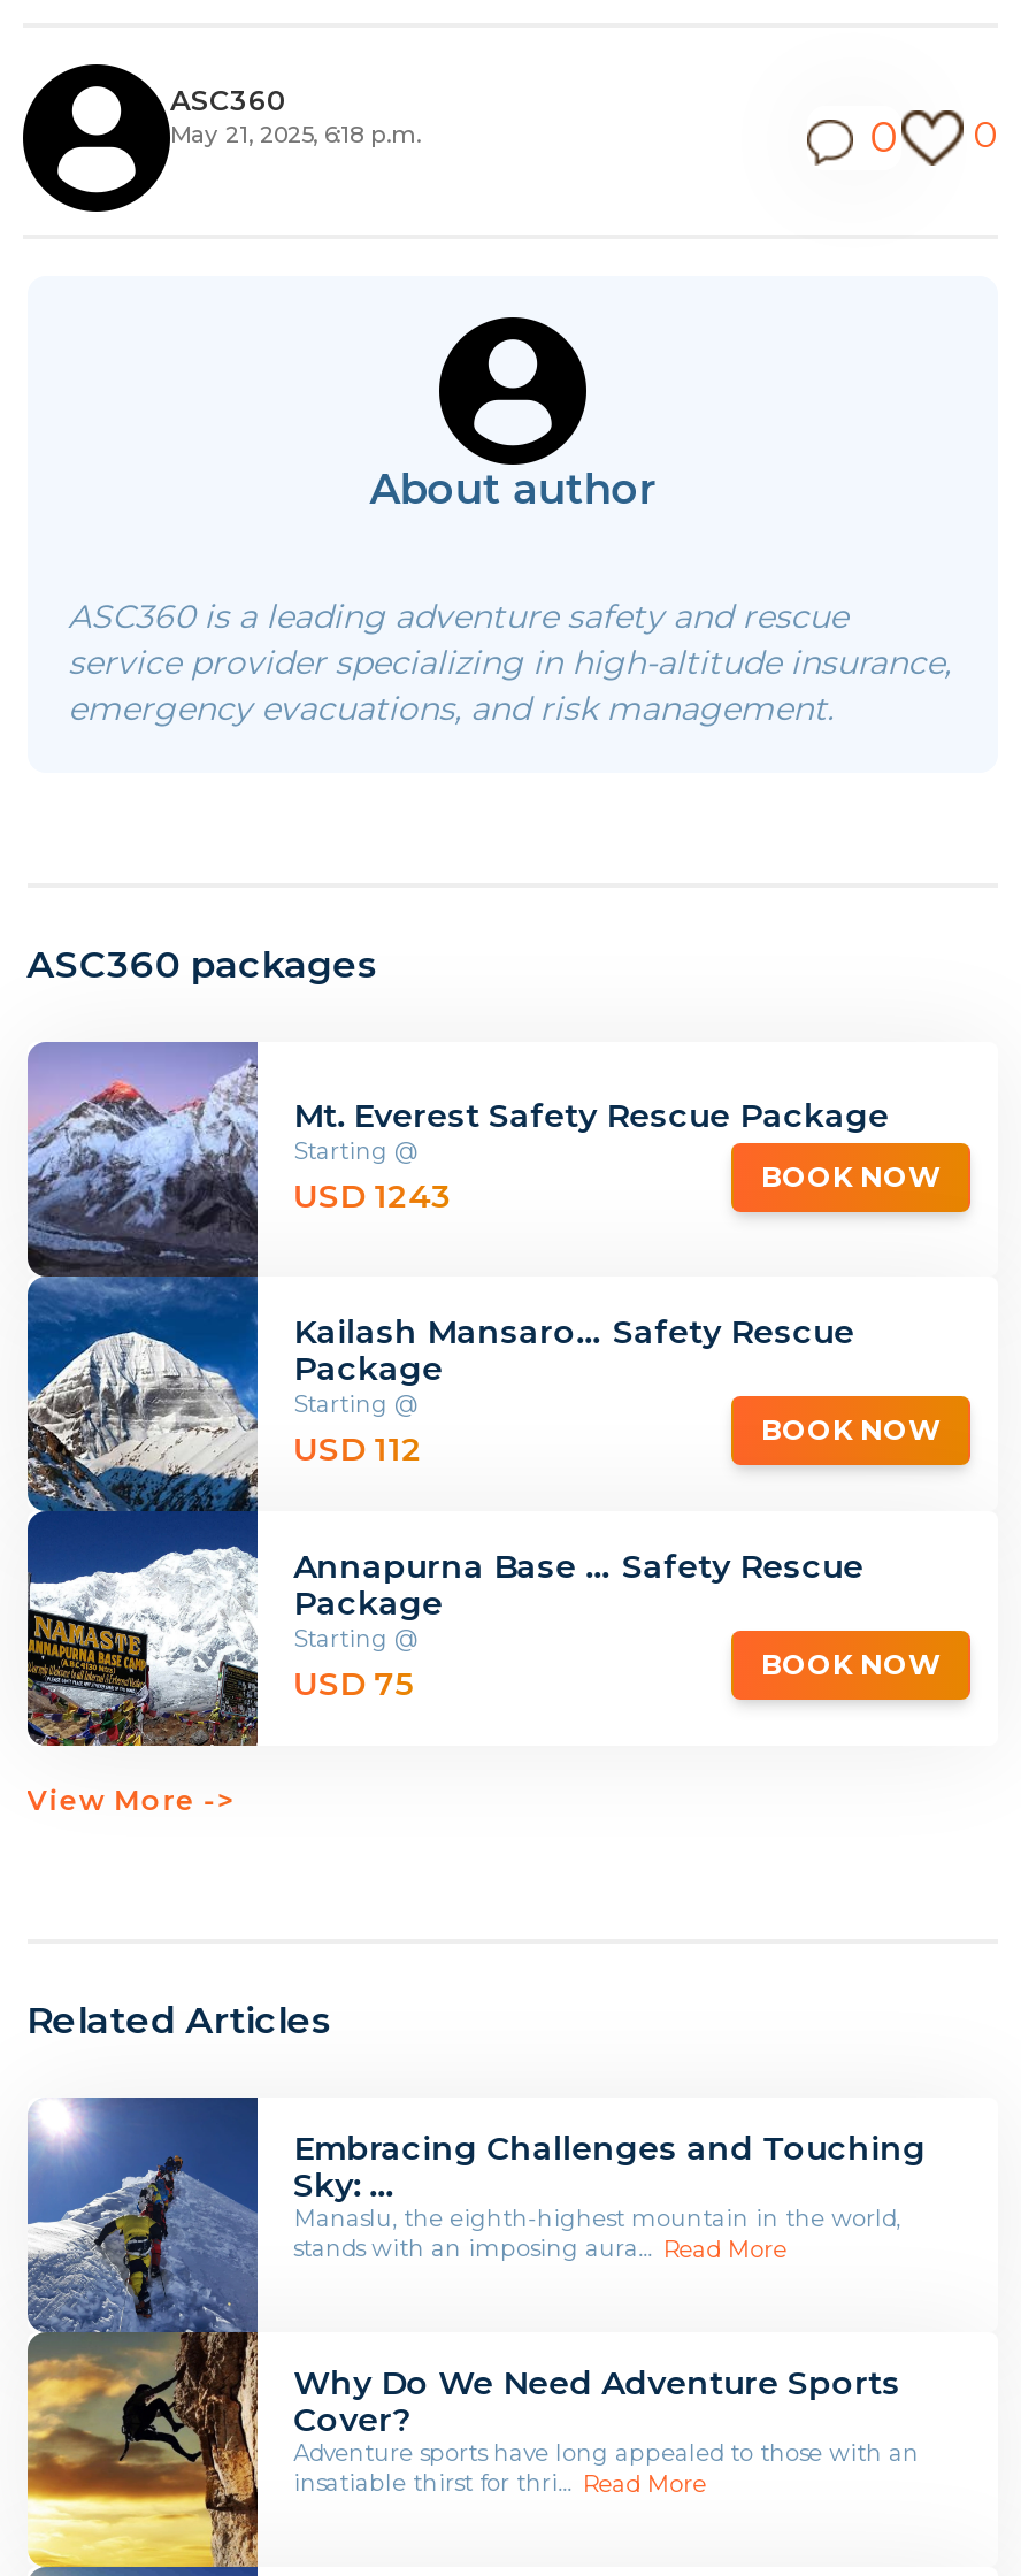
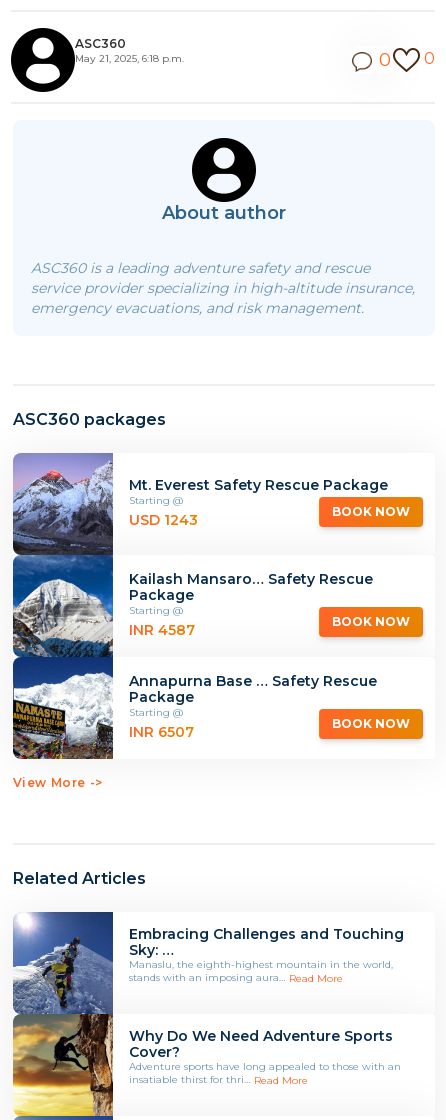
- USD 112
+ INR 4587

- USD 75
+ INR 6507
